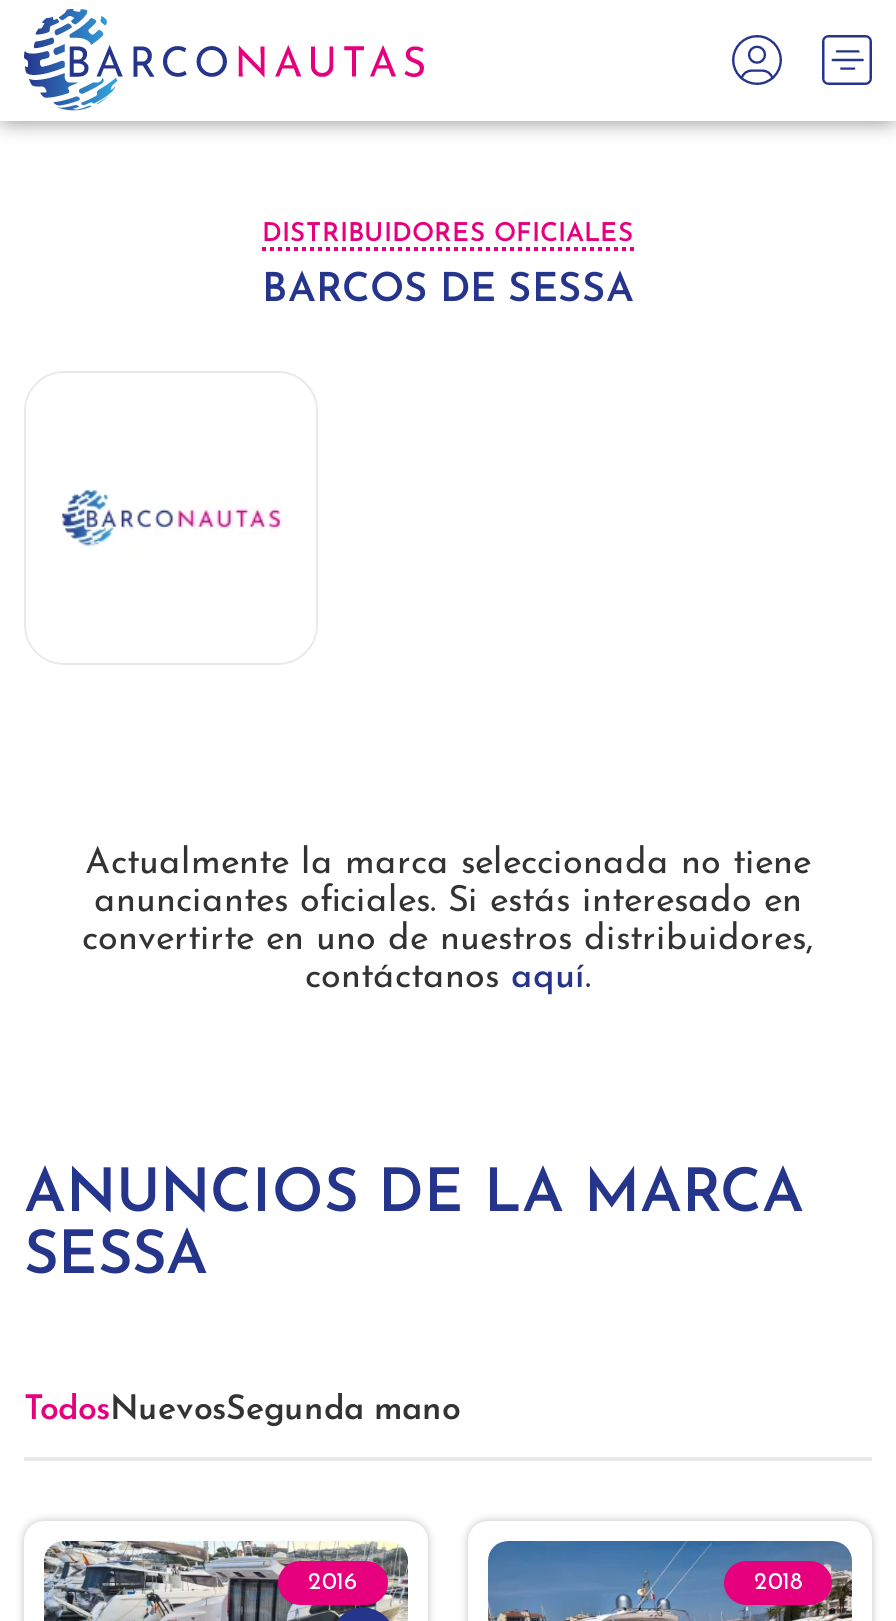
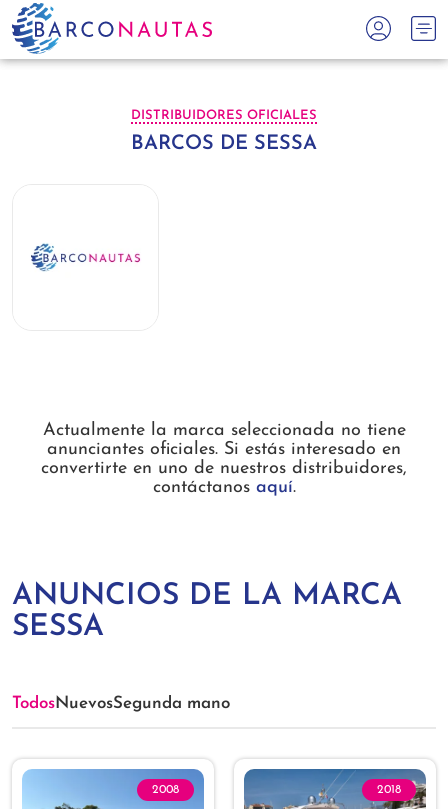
- 2016
+ 2008
